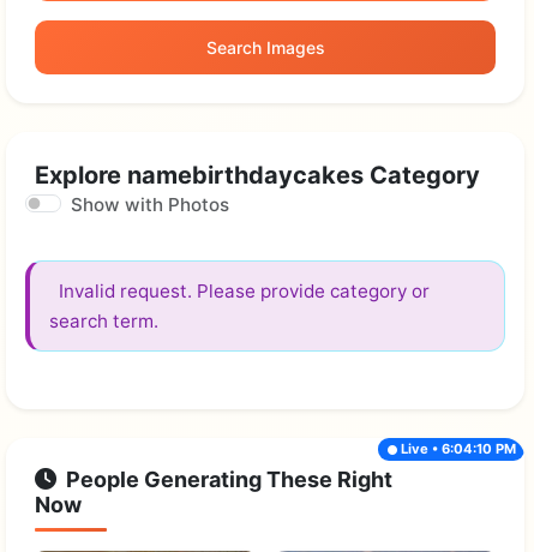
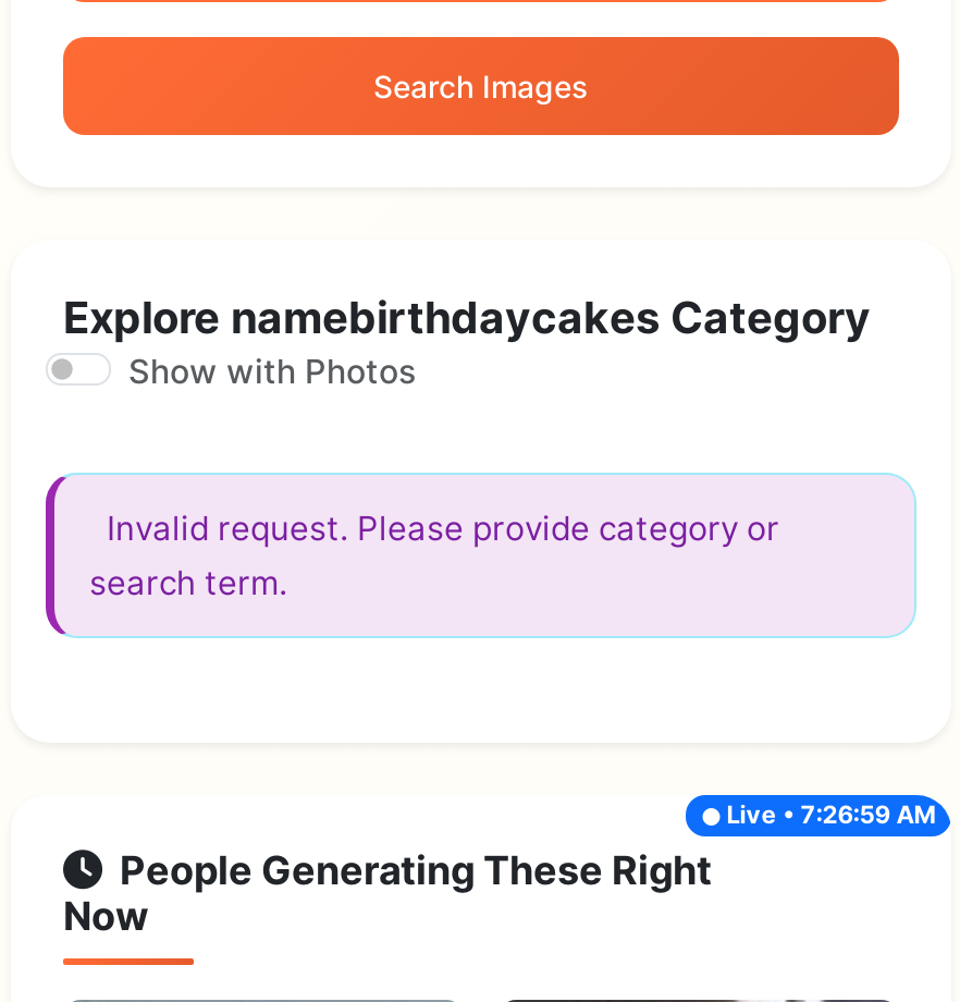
- Live • 6:04:10 PM
+ Live • 7:26:59 AM
